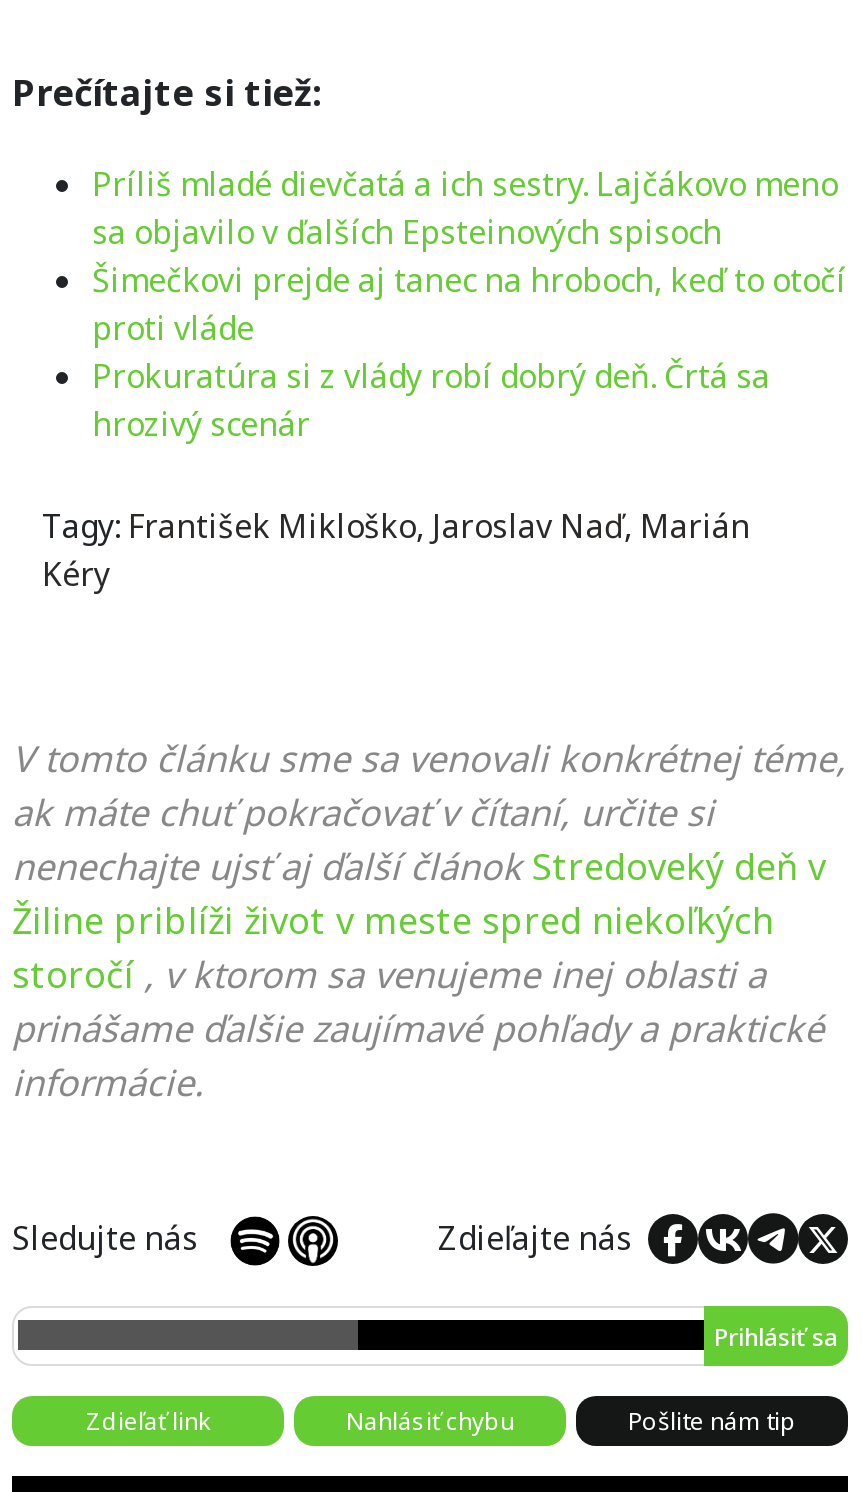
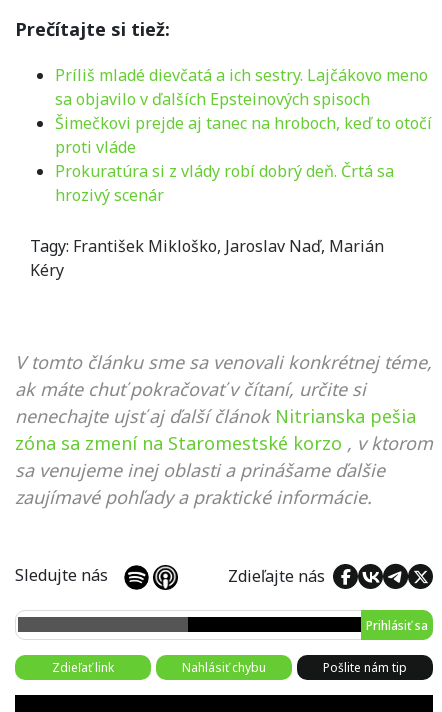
- nenechajte ujsť aj ďalší článok Stredoveký deň v
- Žiline priblíži život v meste spred niekoľkých
- storočí , v ktorom sa venujeme inej oblasti a
- prinášame ďalšie zaujímavé pohľady a praktické
- informácie.
+ nenechajte ujsť aj ďalší článok Nitrianska pešia
+ zóna sa zmení na Staromestské korzo , v ktorom
+ sa venujeme inej oblasti a prinášame ďalšie
+ zaujímavé pohľady a praktické informácie.
